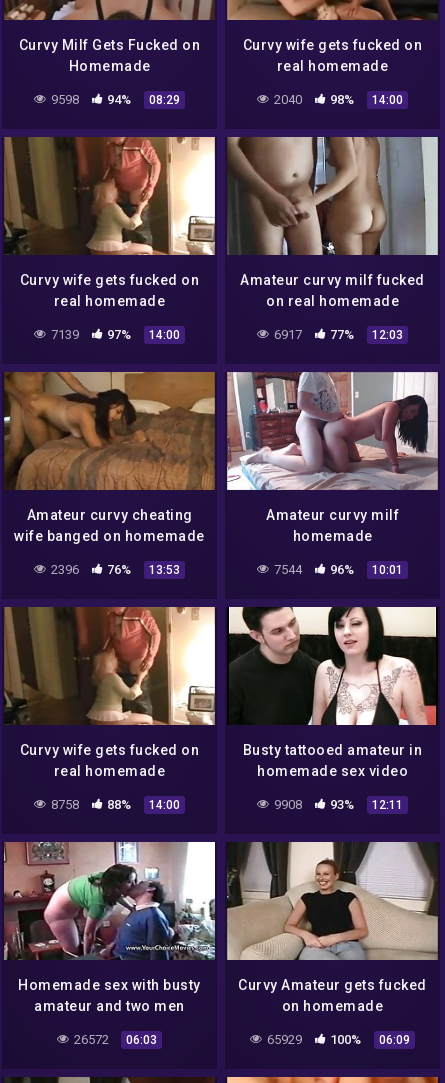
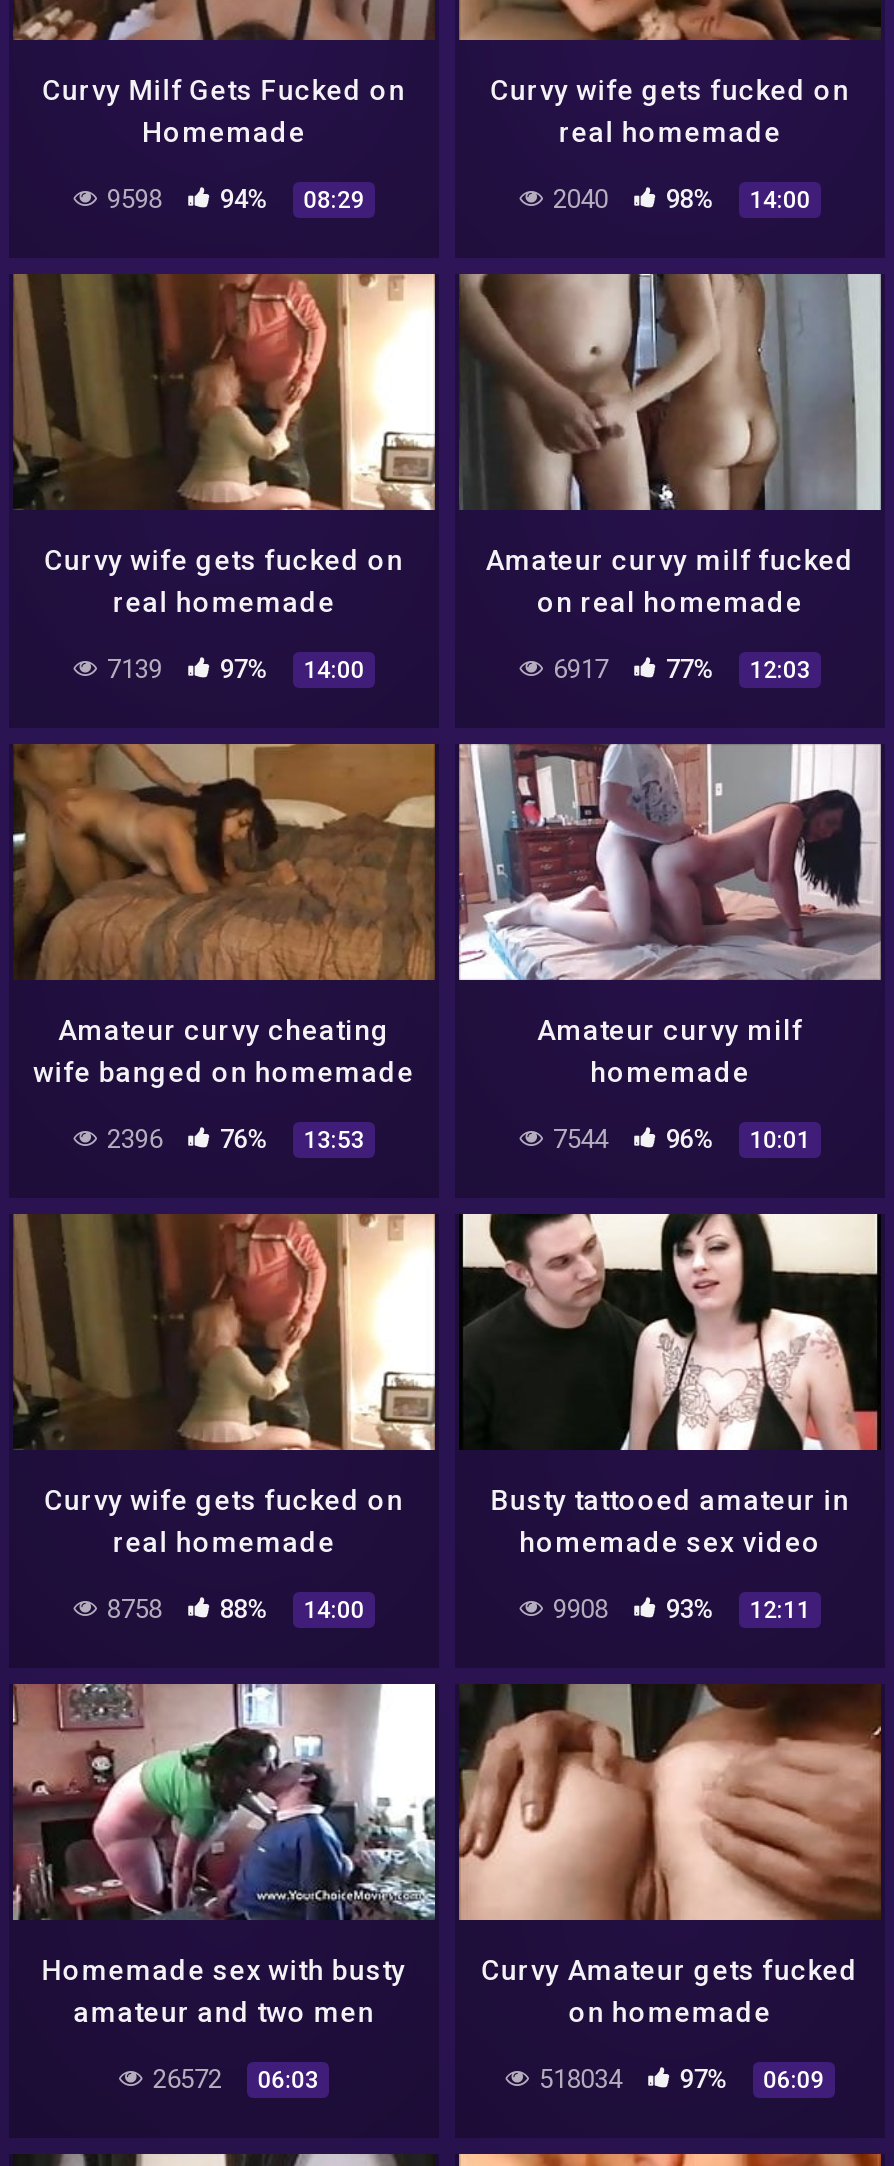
- [image]
+ [image]

- 65929
+ 518034

- 100%
+ 97%
